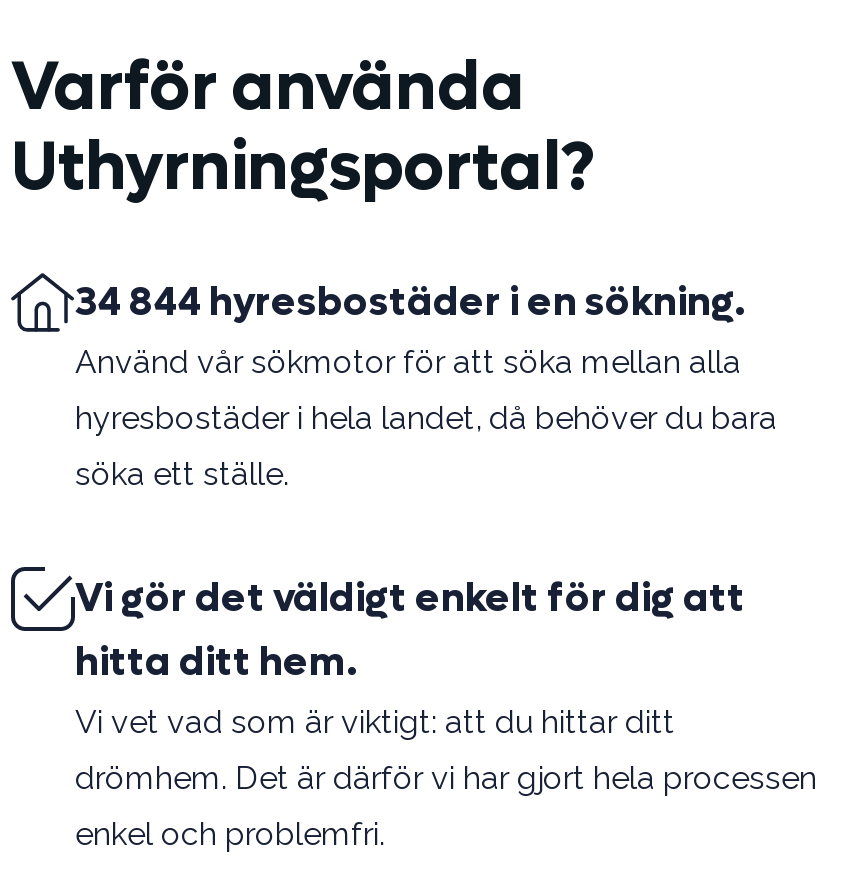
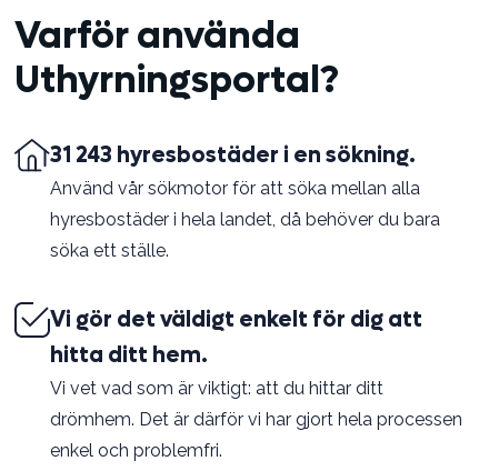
- 34 844 hyresbostäder i en sökning.
+ 31 243 hyresbostäder i en sökning.
